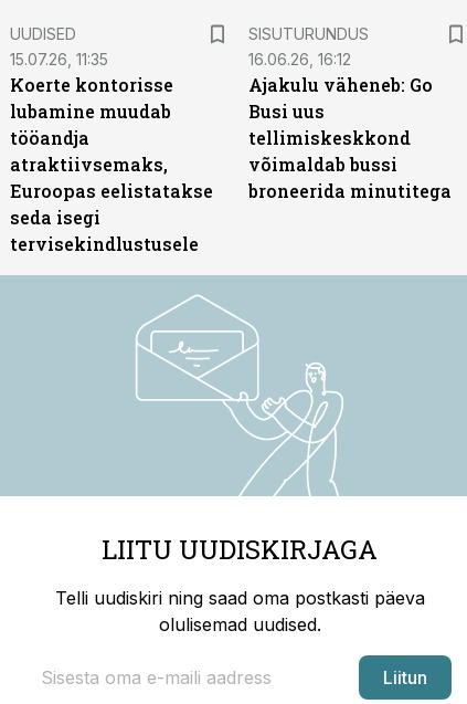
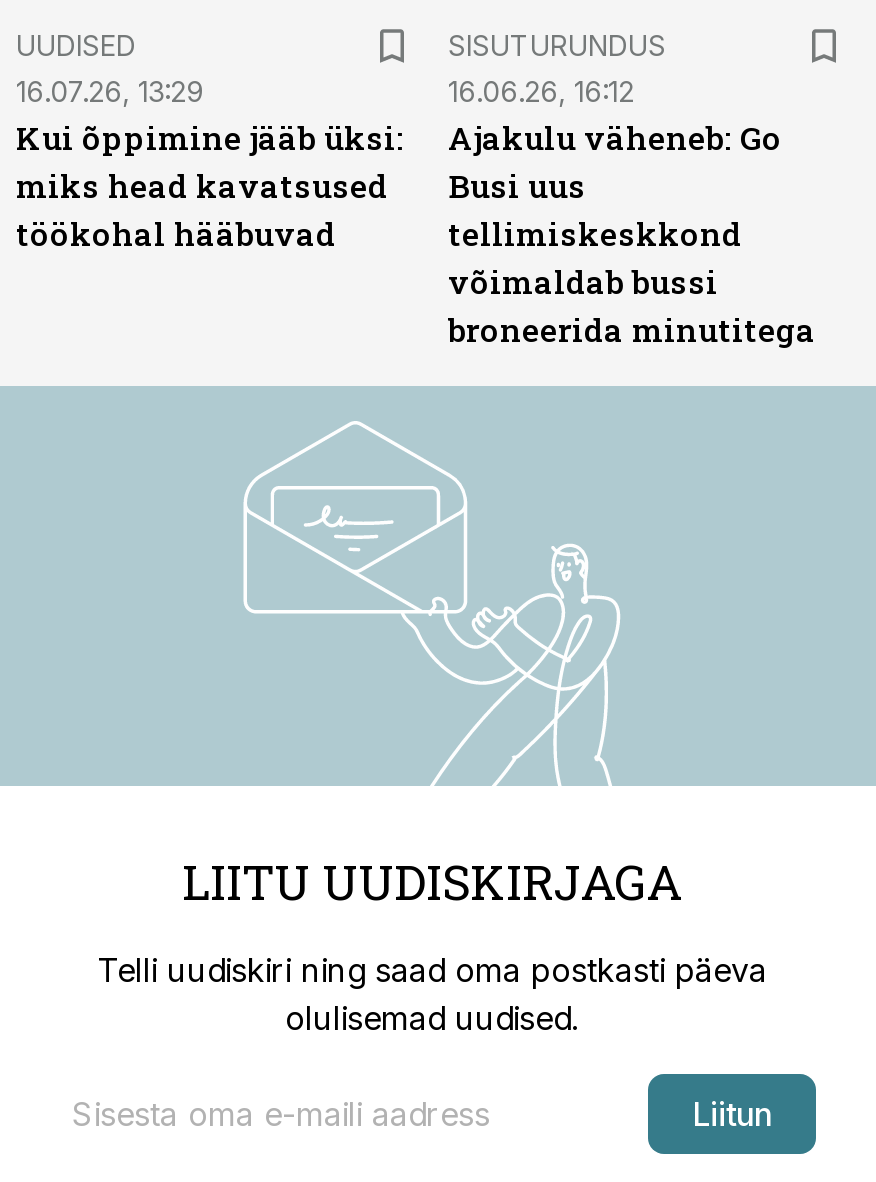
- 15.07.26, 11:35
- Koerte kontorisse
- lubamine muudab
- tööandja
- atraktiivsemaks,
- Euroopas eelistatakse
- seda isegi
- tervisekindlustusele
+ 16.07.26, 13:29
+ Kui õppimine jääb üksi:
+ miks head kavatsused
+ töökohal hääbuvad
